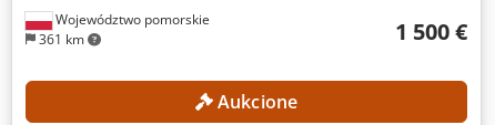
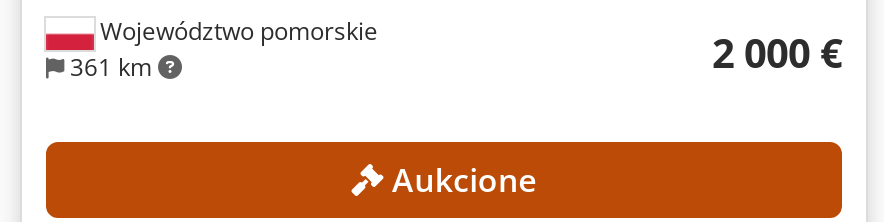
- 1 500 €
+ 2 000 €
